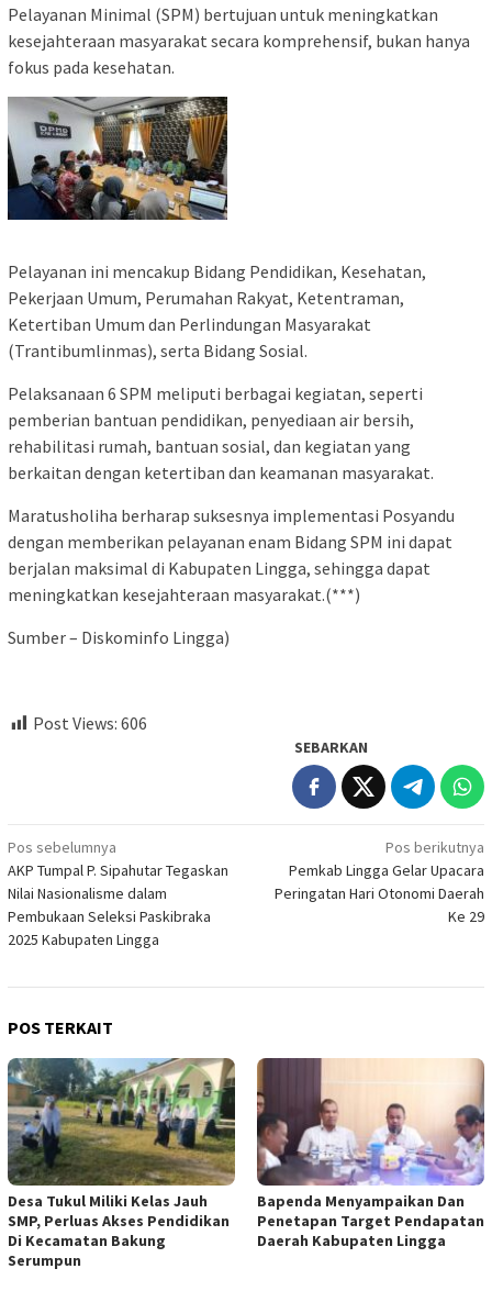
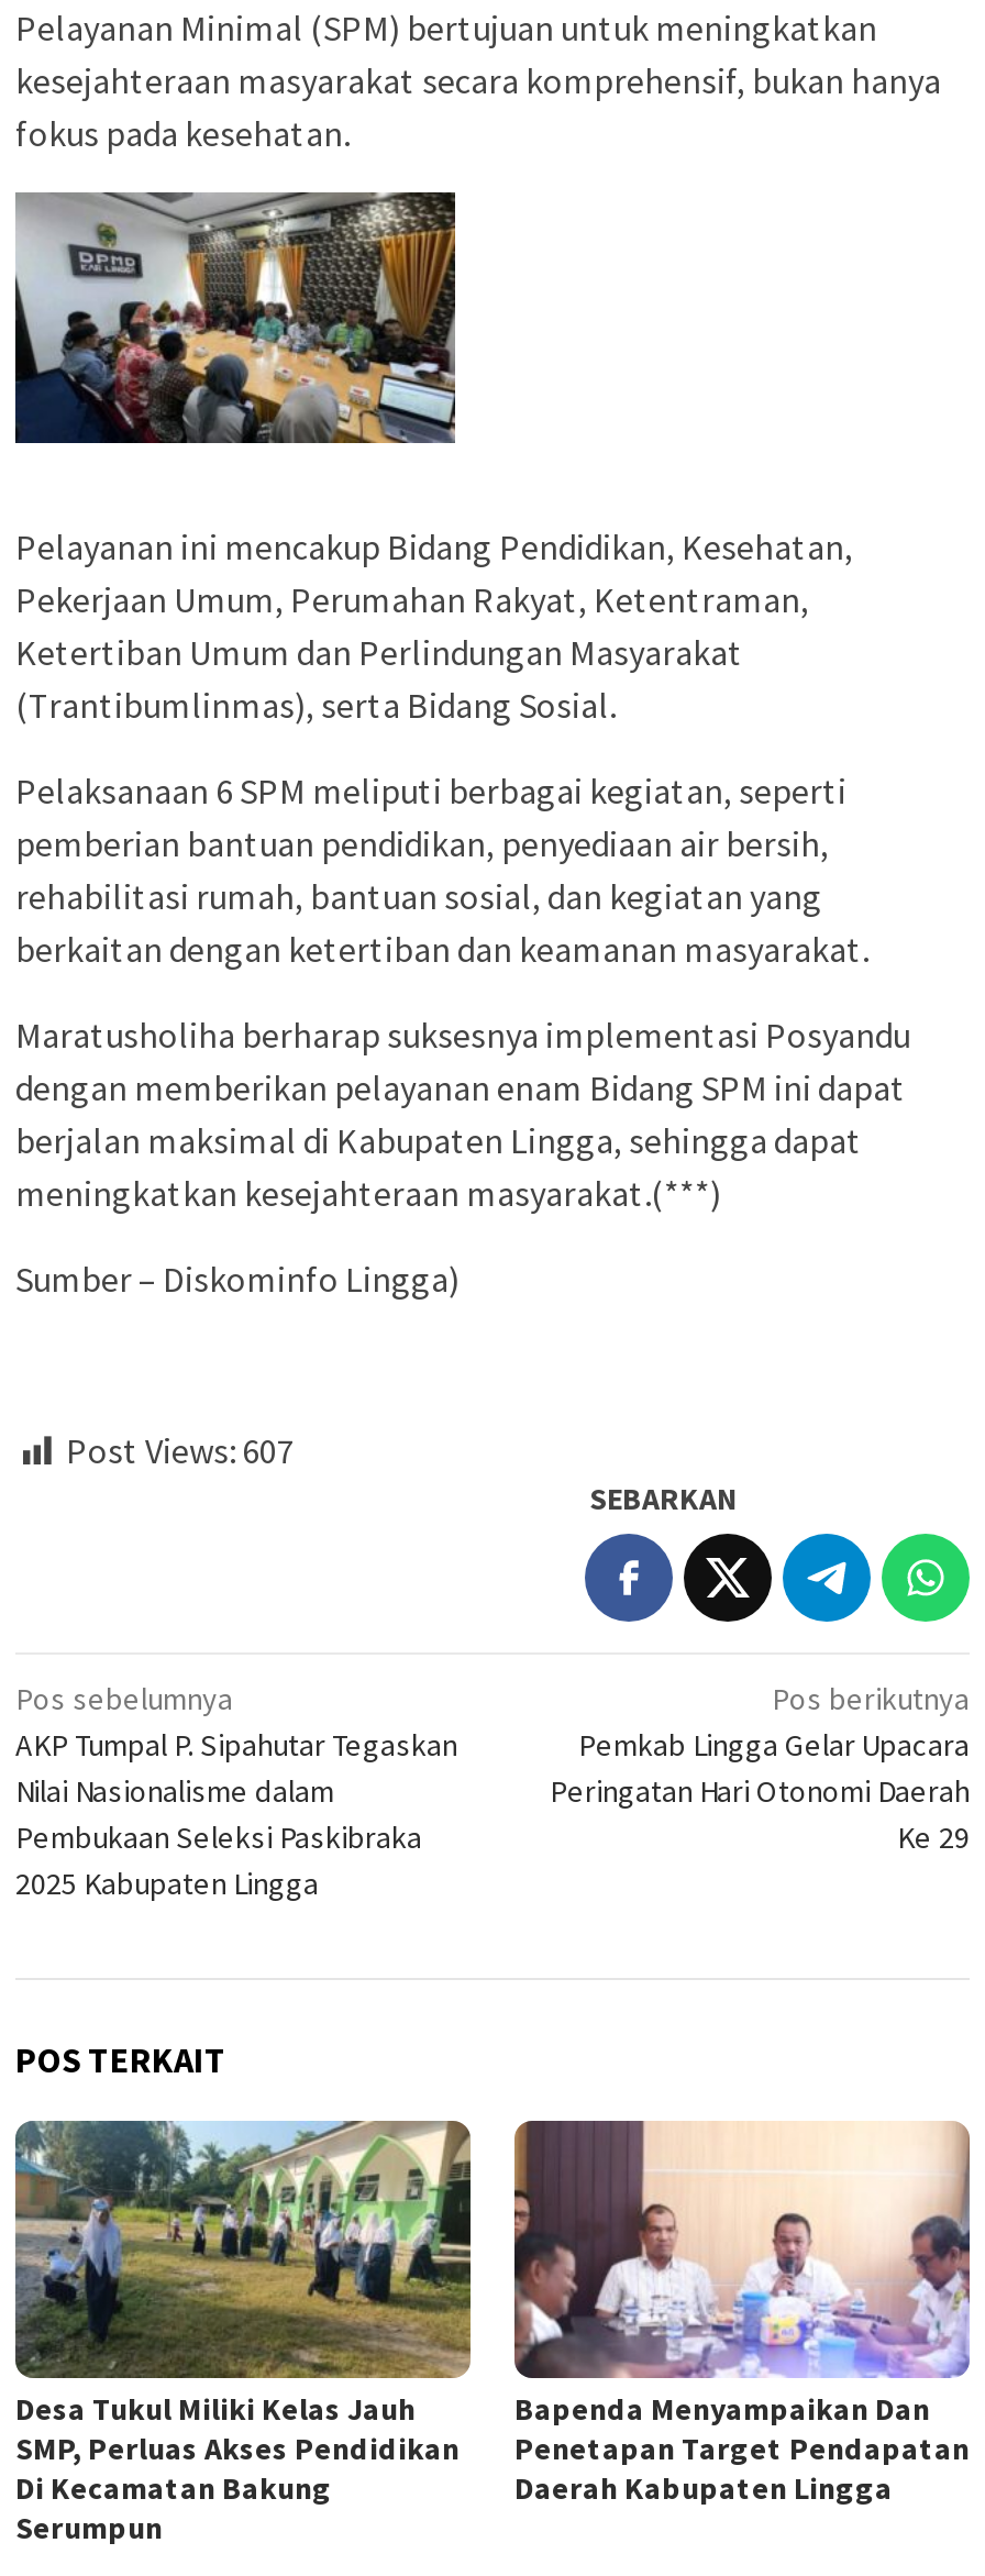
- Post Views: 606
+ Post Views: 607
